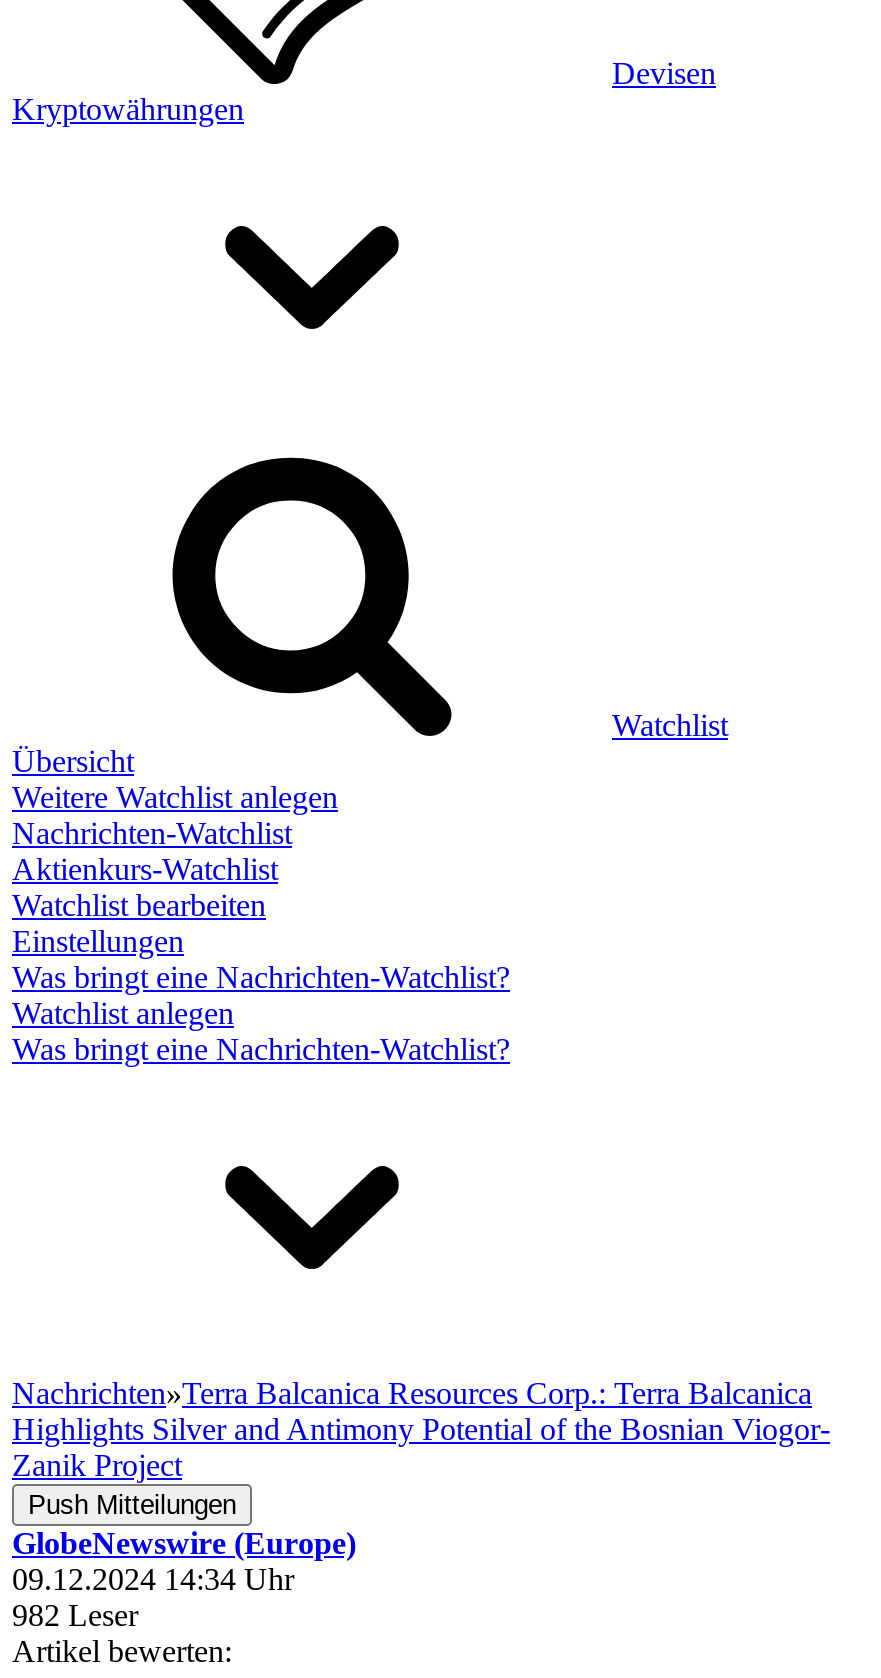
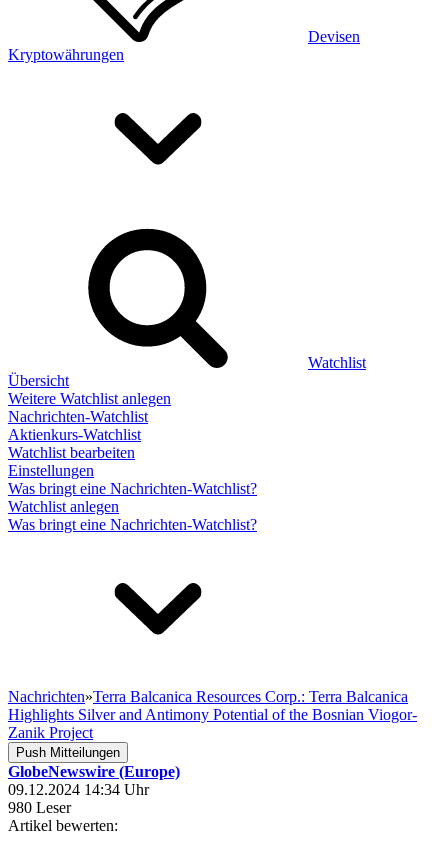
- 982 Leser
+ 980 Leser
